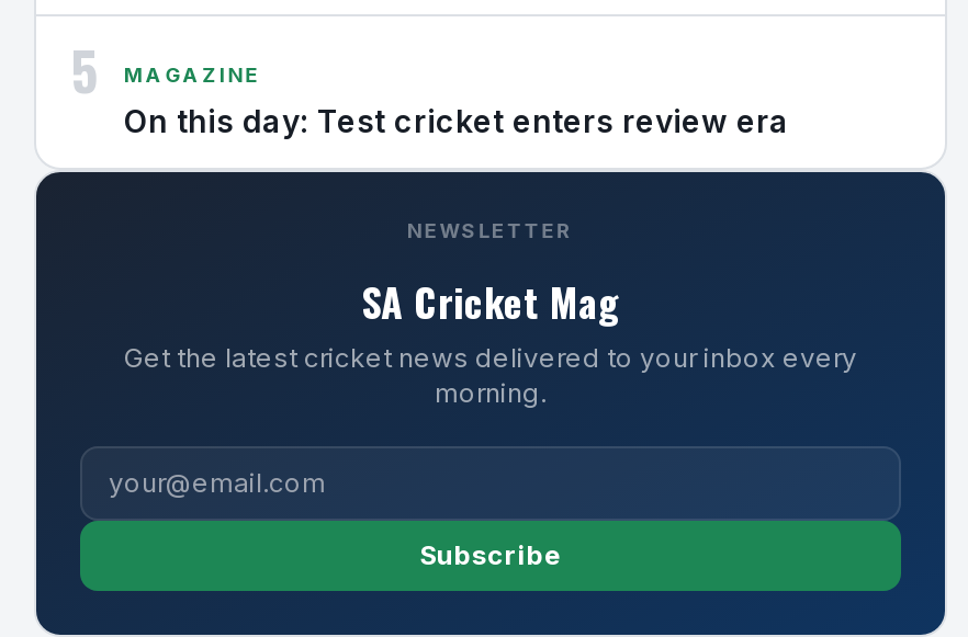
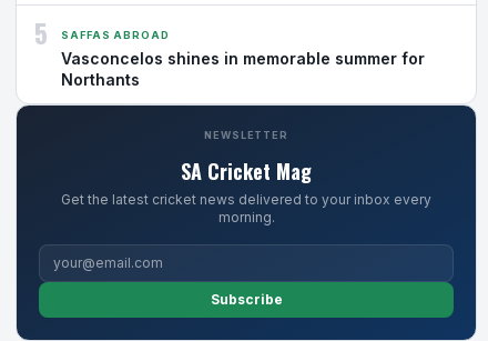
- MAGAZINE
- On this day: Test cricket enters review era
+ SAFFAS ABROAD
+ Vasconcelos shines in memorable summer for
+ Northants
